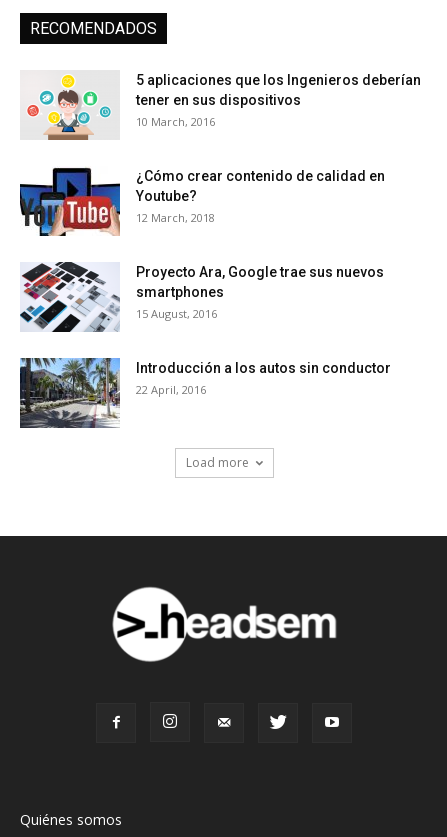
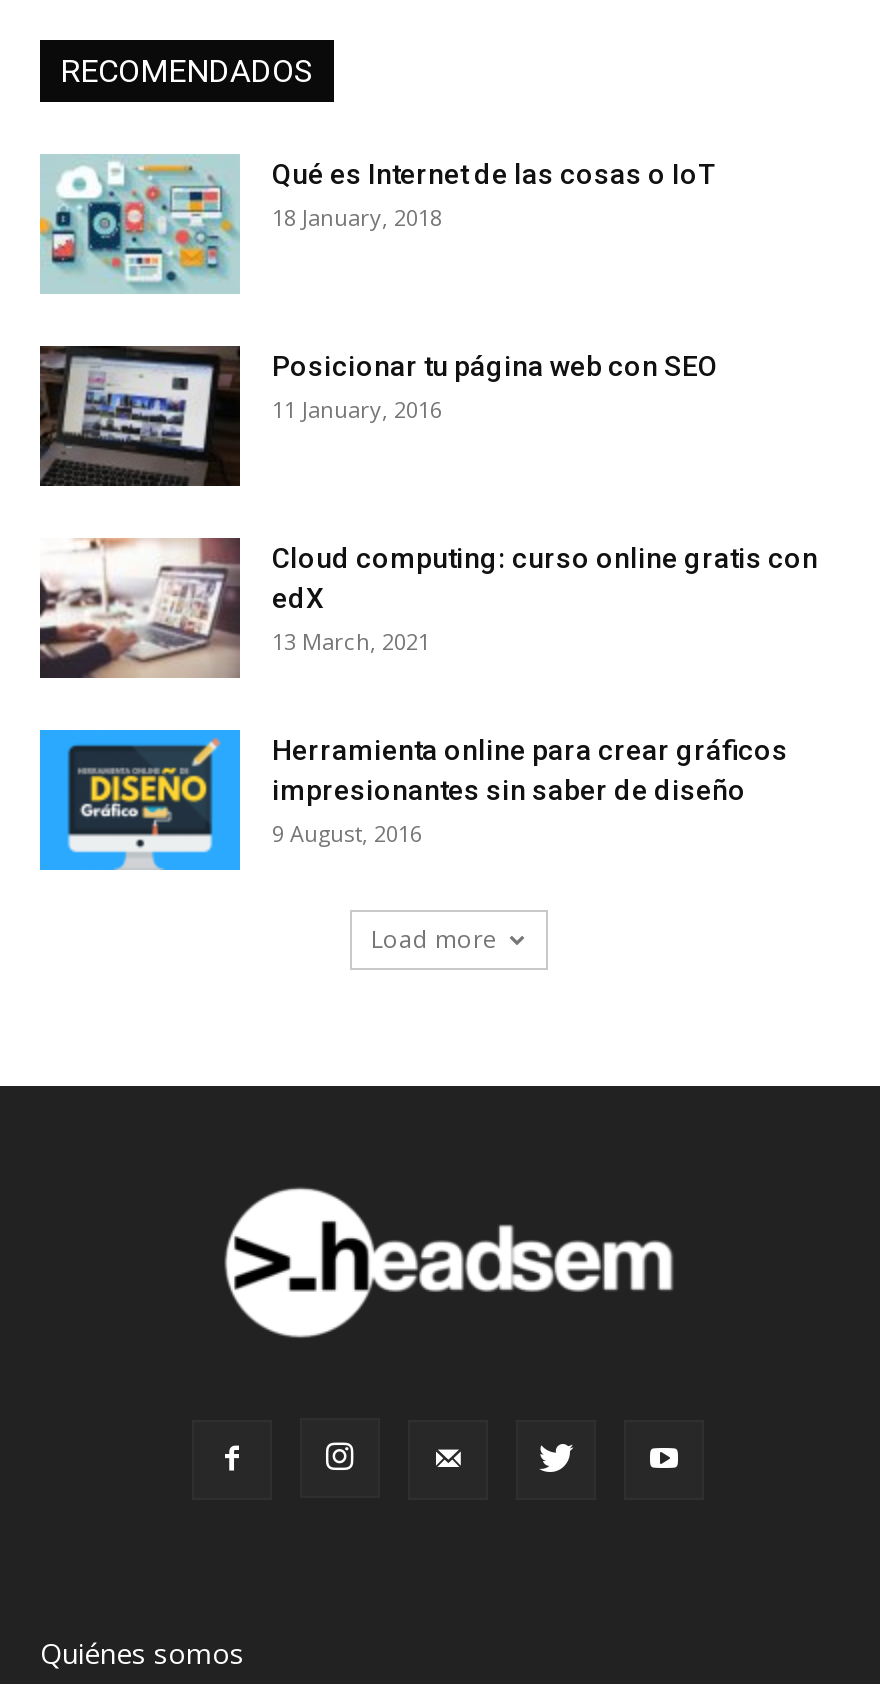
- [image]
- 5 aplicaciones que los Ingenieros deberían
- tener en sus dispositivos
- 10 March, 2016
+ [image]
+ Qué es Internet de las cosas o IoT
+ 18 January, 2018

- [image]
- ¿Cómo crear contenido de calidad en
- Youtube?
- 12 March, 2018
+ [image]
+ Posicionar tu página web con SEO
+ 11 January, 2016

- [image]
- Proyecto Ara, Google trae sus nuevos
- smartphones
- 15 August, 2016
+ [image]
+ Cloud computing: curso online gratis con
+ edX
+ 13 March, 2021

- [image]
- Introducción a los autos sin conductor
- 22 April, 2016
+ [image]
+ Herramienta online para crear gráficos
+ impresionantes sin saber de diseño
+ 9 August, 2016
